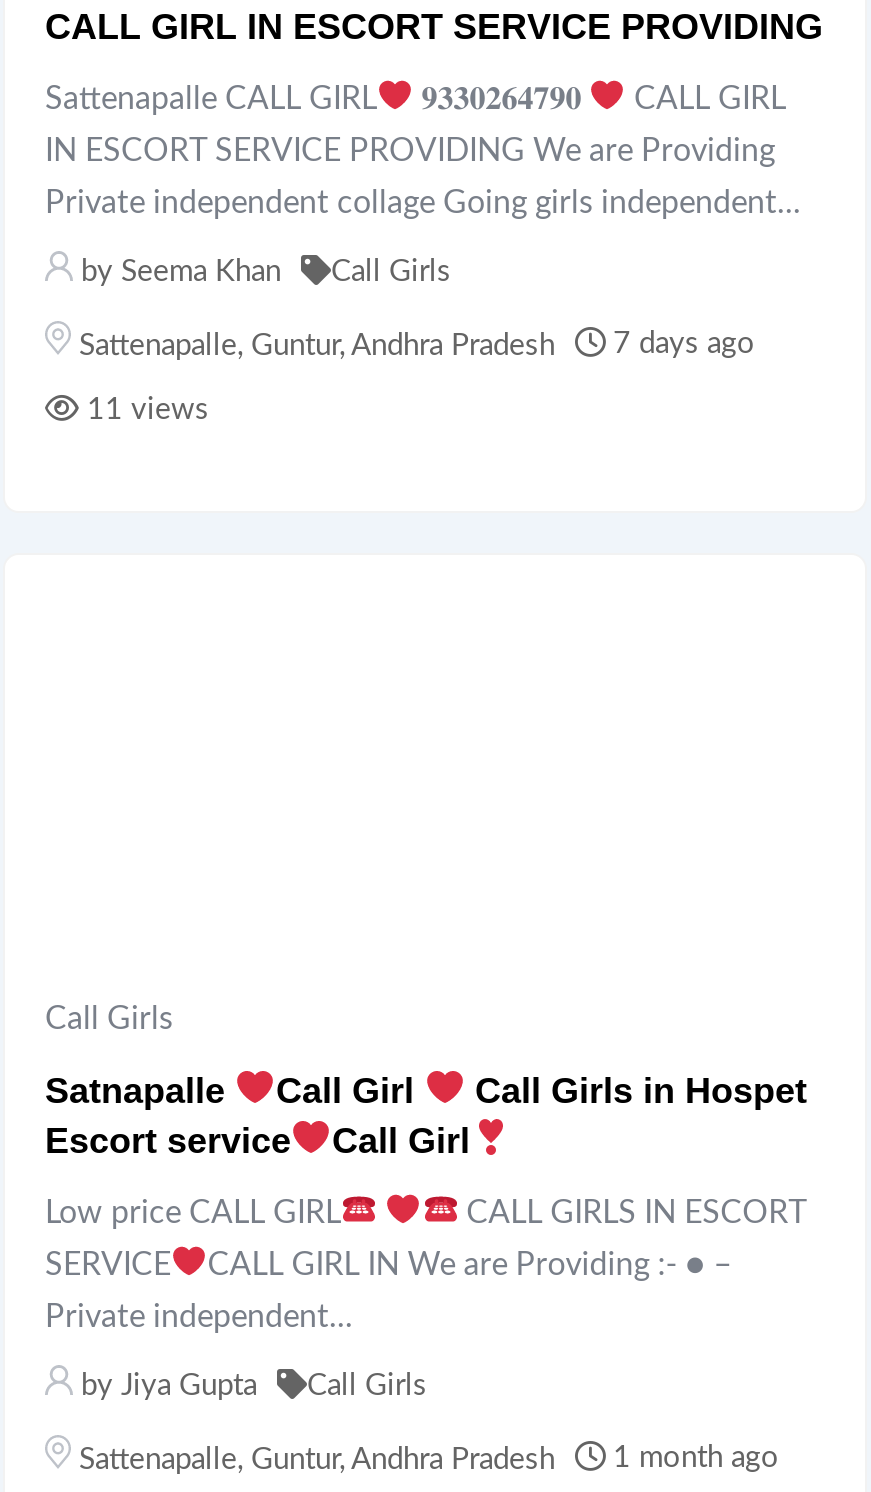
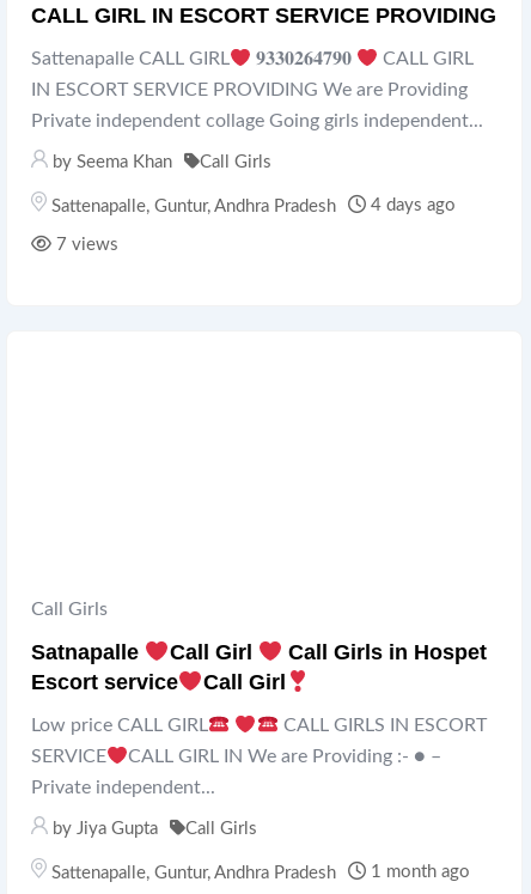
- Sattenapalle, Guntur, Andhra Pradesh 7 days ago
+ Sattenapalle, Guntur, Andhra Pradesh 4 days ago

- 11 views
+ 7 views
